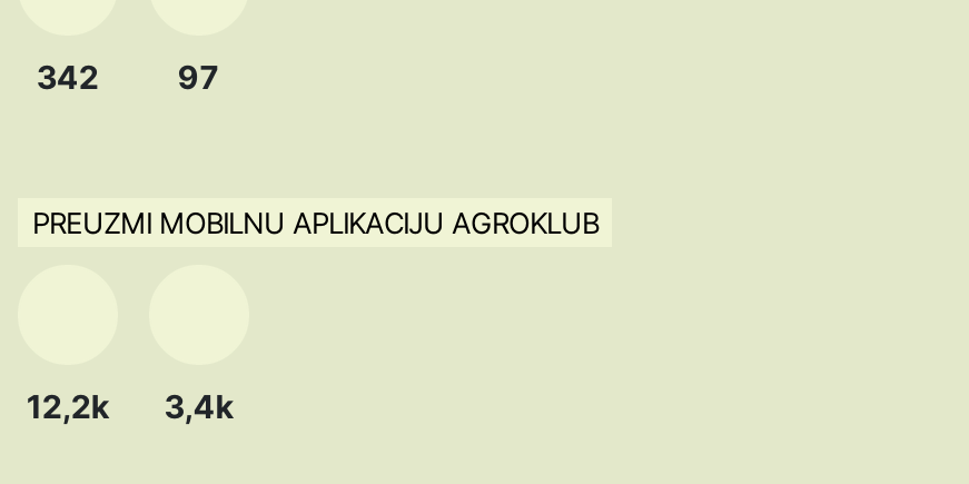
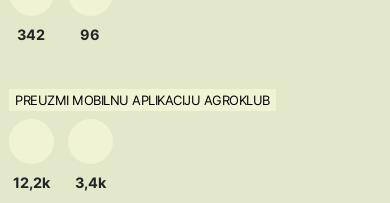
- 97
+ 96
